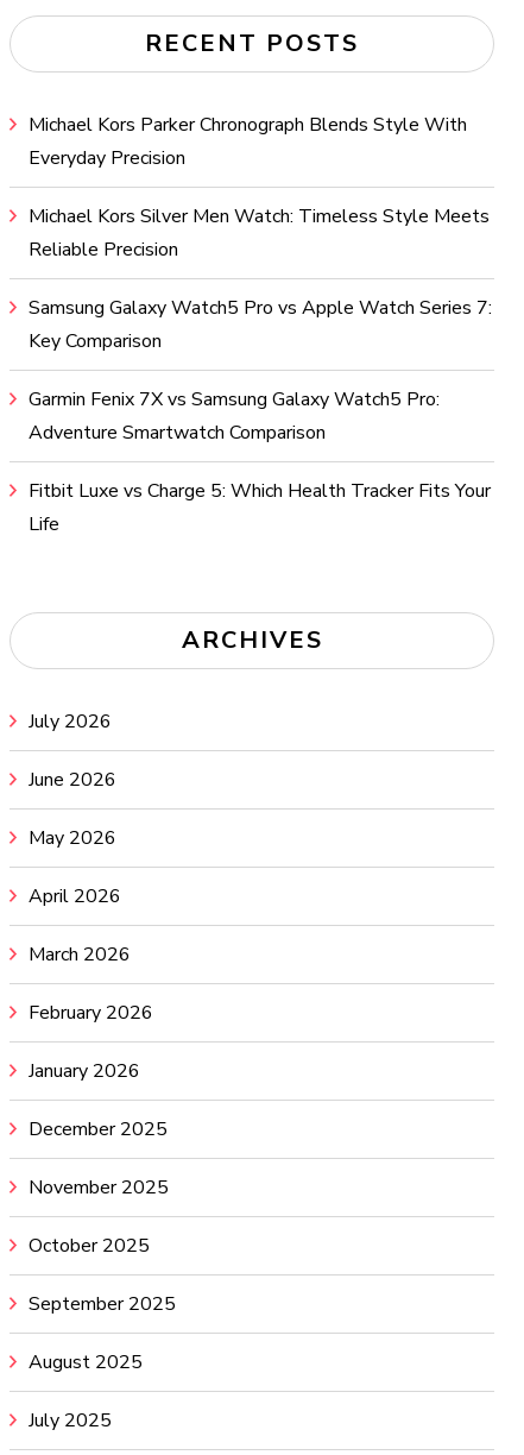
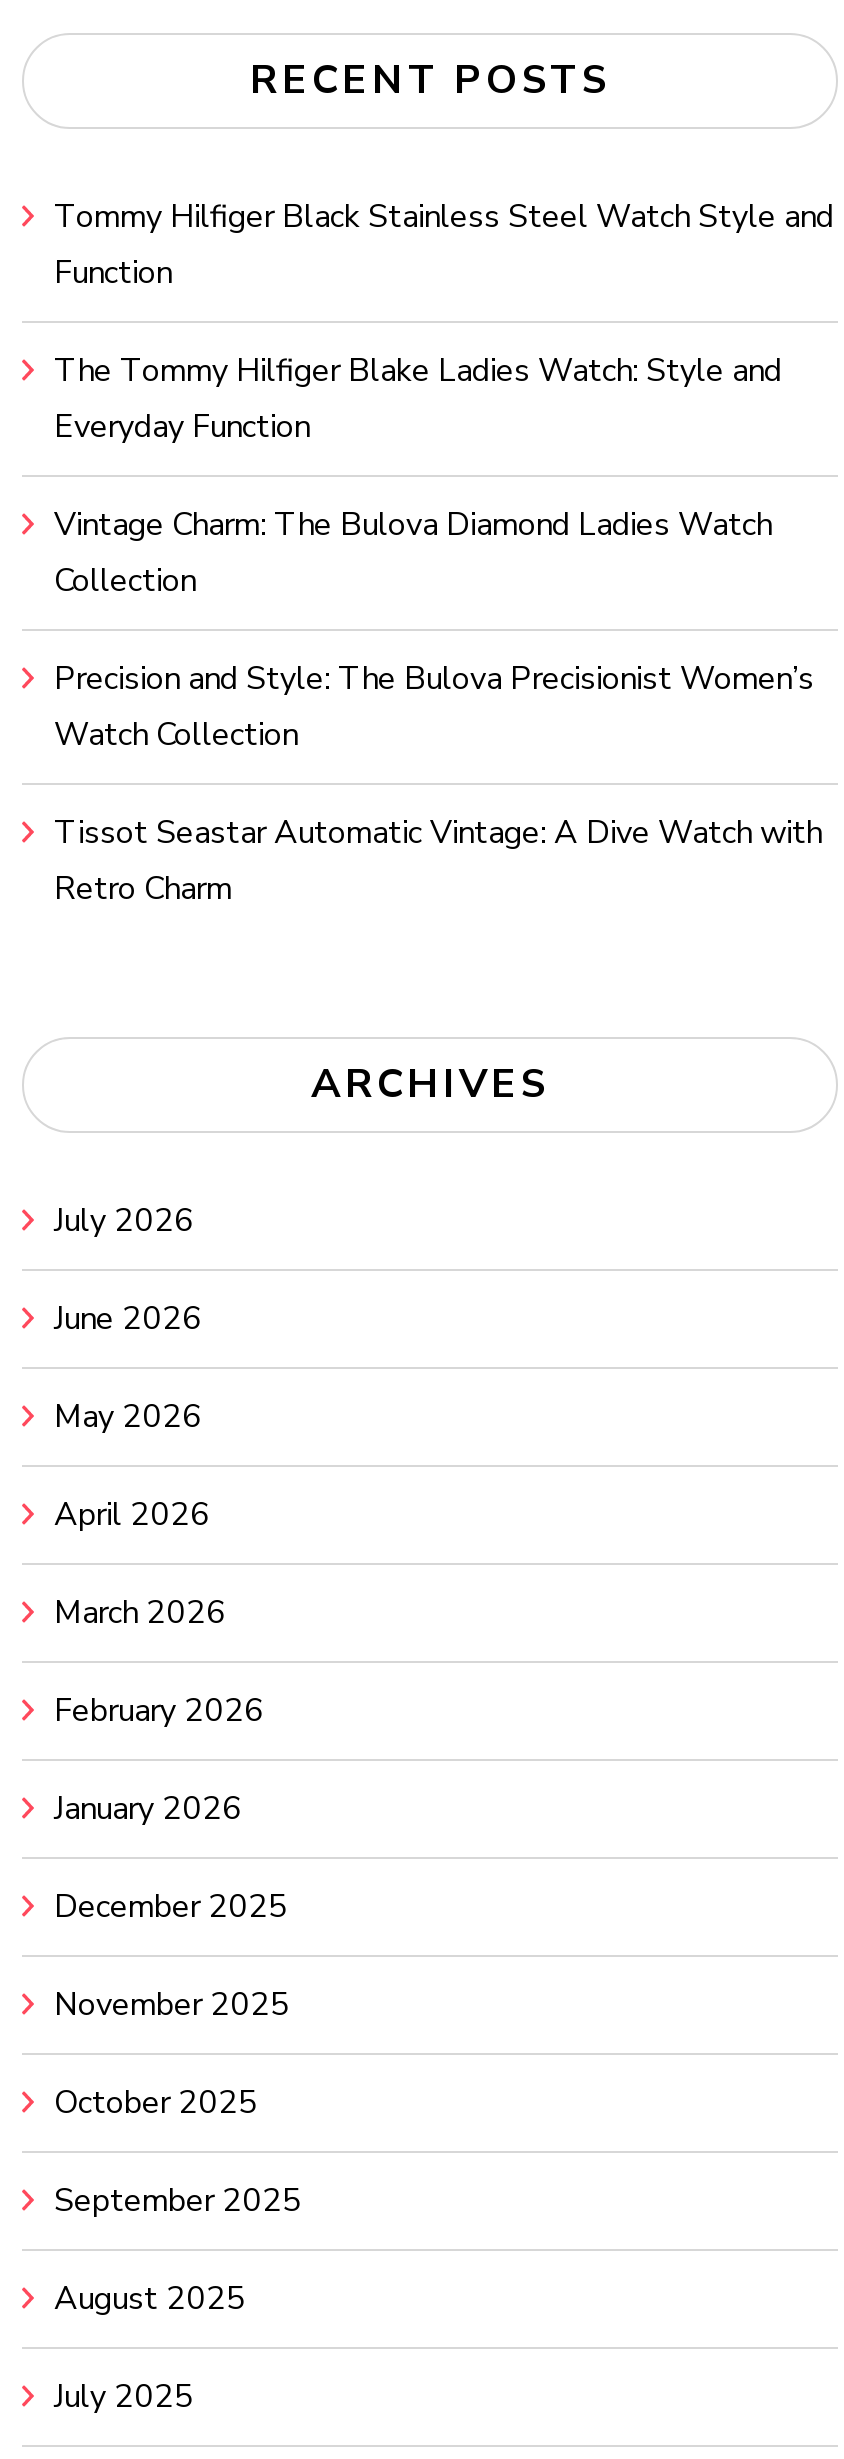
- Michael Kors Parker Chronograph Blends Style With
- Everyday Precision
+ Tommy Hilfiger Black Stainless Steel Watch Style and
+ Function

- Michael Kors Silver Men Watch: Timeless Style Meets
- Reliable Precision
+ The Tommy Hilfiger Blake Ladies Watch: Style and
+ Everyday Function

- Samsung Galaxy Watch5 Pro vs Apple Watch Series 7:
- Key Comparison
+ Vintage Charm: The Bulova Diamond Ladies Watch
+ Collection

- Garmin Fenix 7X vs Samsung Galaxy Watch5 Pro:
- Adventure Smartwatch Comparison
+ Precision and Style: The Bulova Precisionist Women’s
+ Watch Collection

- Fitbit Luxe vs Charge 5: Which Health Tracker Fits Your
- Life
+ Tissot Seastar Automatic Vintage: A Dive Watch with
+ Retro Charm
